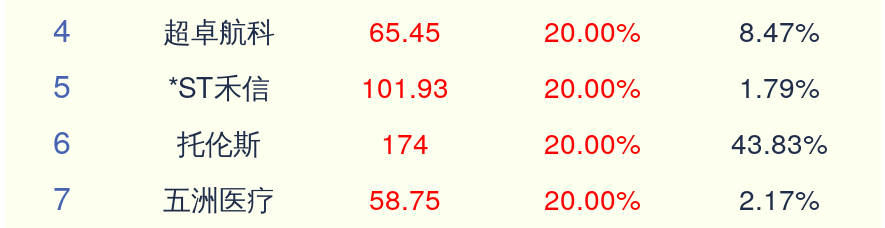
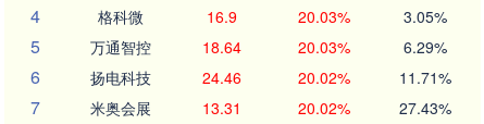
- 超卓航科
- 65.45
- 20.00%
- 8.47%
+ 格科微
+ 16.9
+ 20.03%
+ 3.05%

- *ST禾信
- 101.93
- 20.00%
- 1.79%
+ 万通智控
+ 18.64
+ 20.03%
+ 6.29%

- 托伦斯
- 174
- 20.00%
- 43.83%
+ 扬电科技
+ 24.46
+ 20.02%
+ 11.71%

- 五洲医疗
- 58.75
- 20.00%
- 2.17%
+ 米奥会展
+ 13.31
+ 20.02%
+ 27.43%
